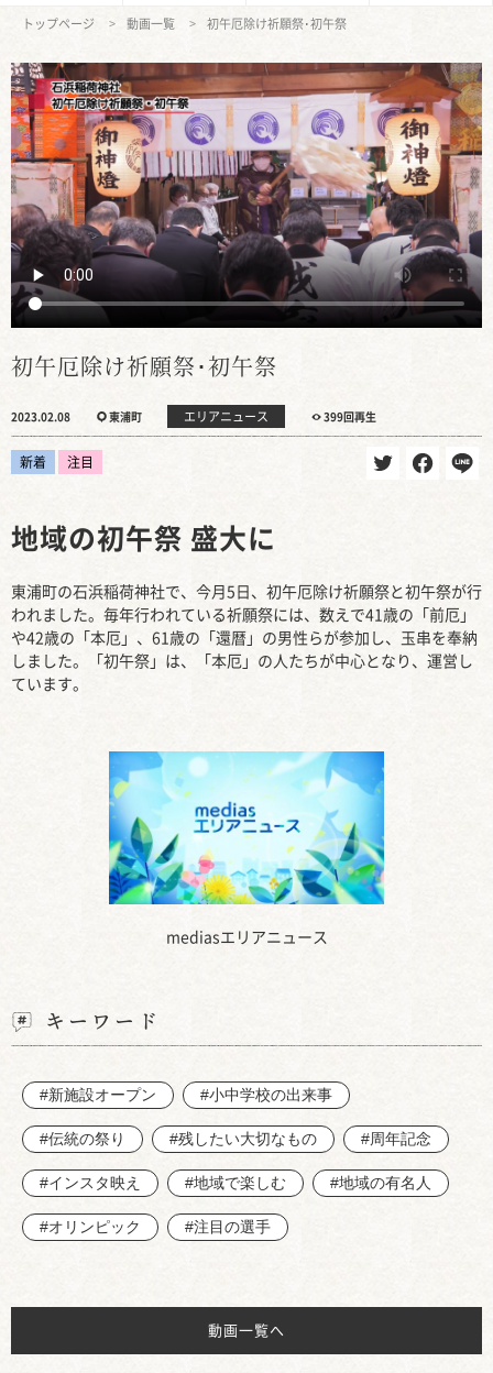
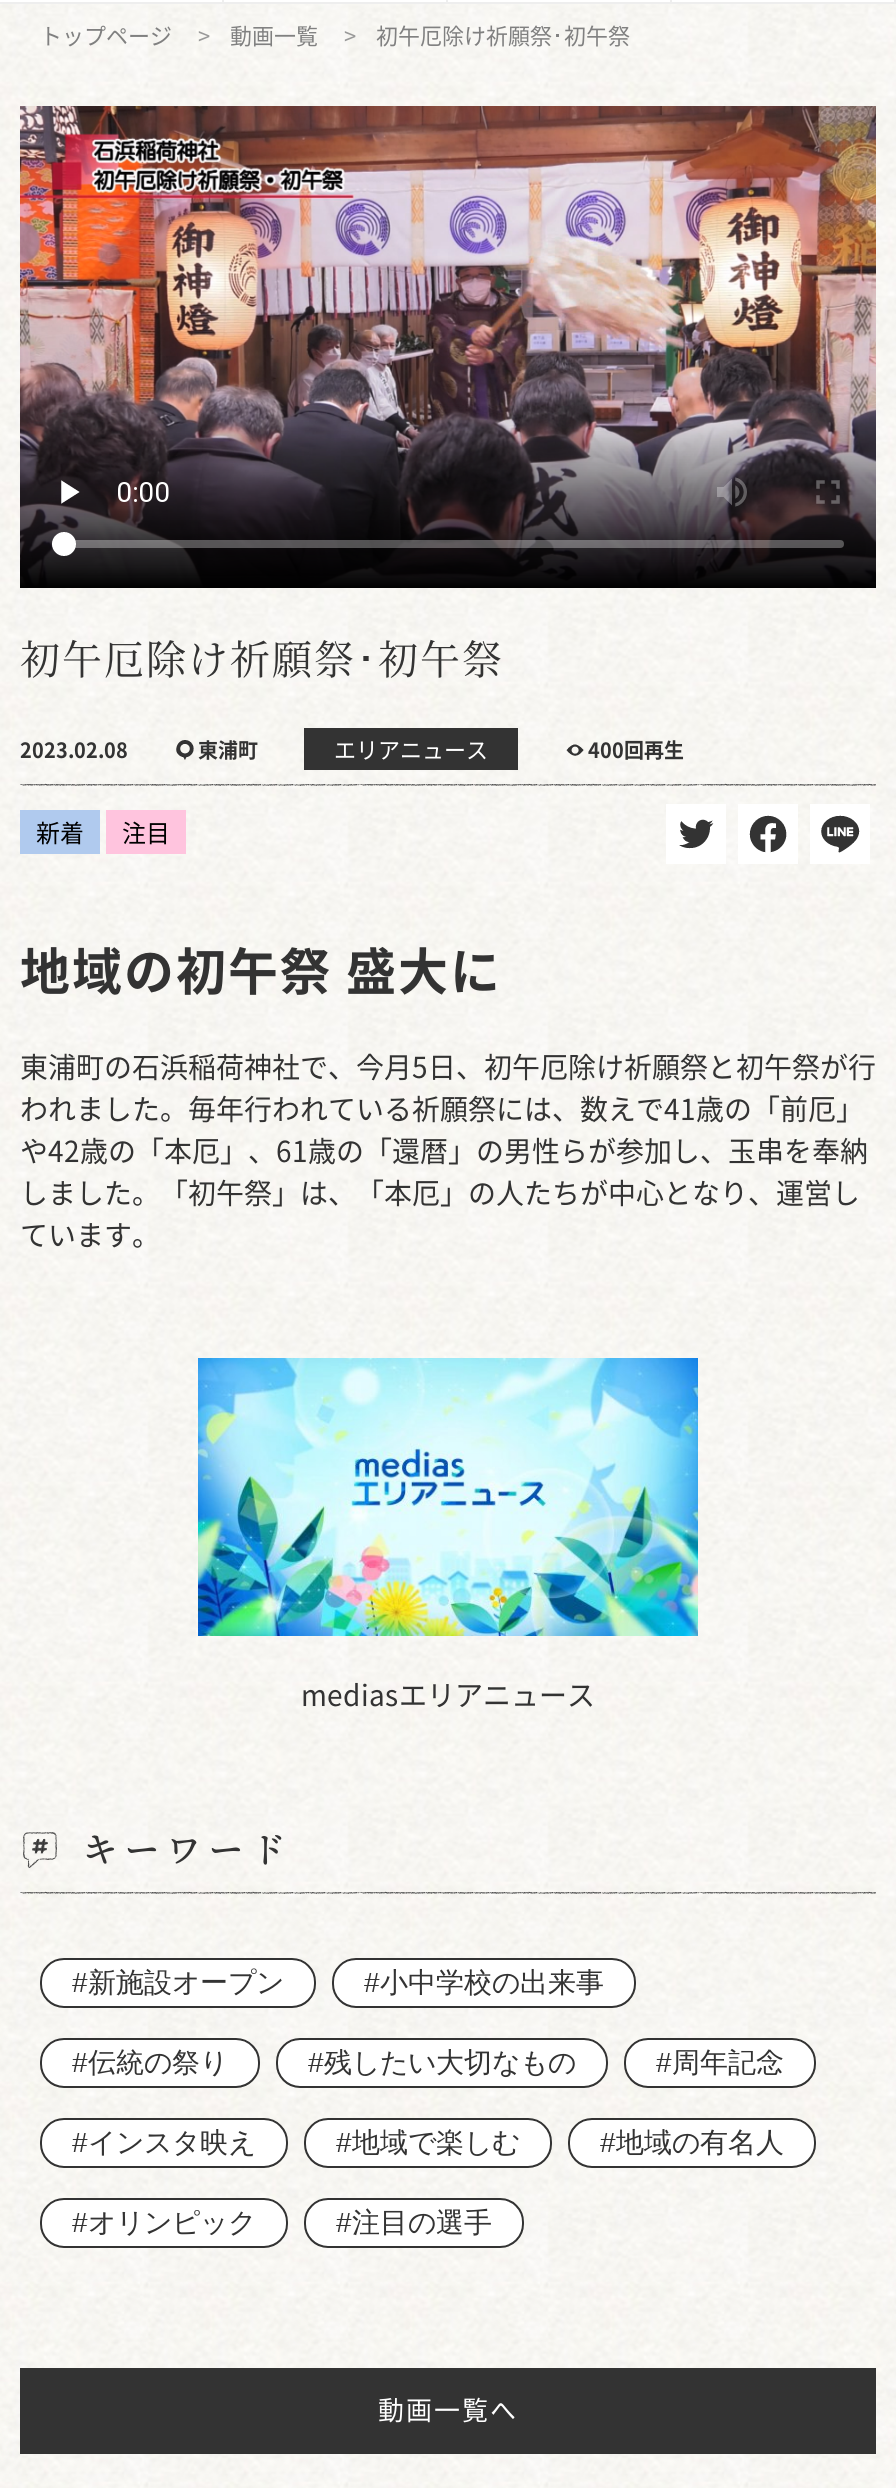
- 399回再生
+ 400回再生
